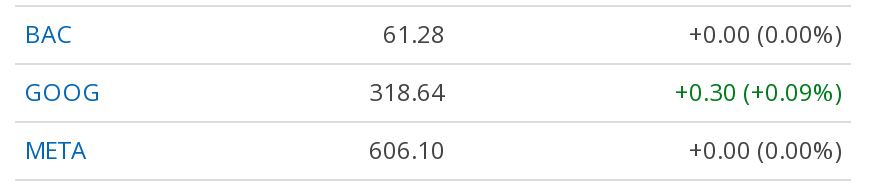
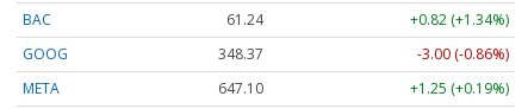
- 61.28
+ 61.24

- +0.00 (0.00%)
+ +0.82 (+1.34%)

- 318.64
+ 348.37

- +0.30 (+0.09%)
+ -3.00 (-0.86%)

- 606.10
+ 647.10

- +0.00 (0.00%)
+ +1.25 (+0.19%)
